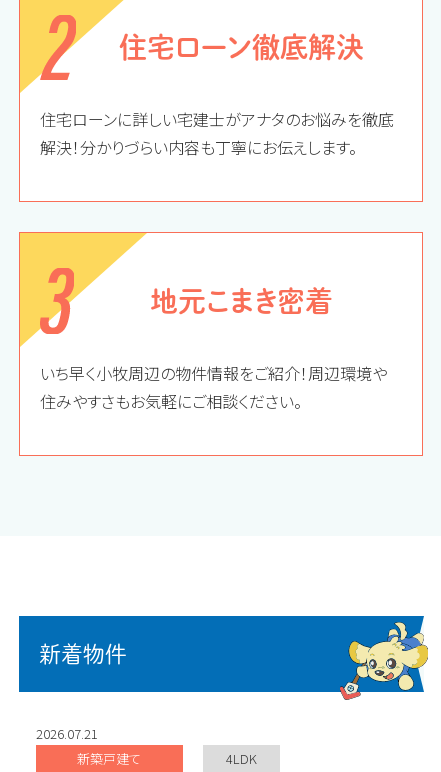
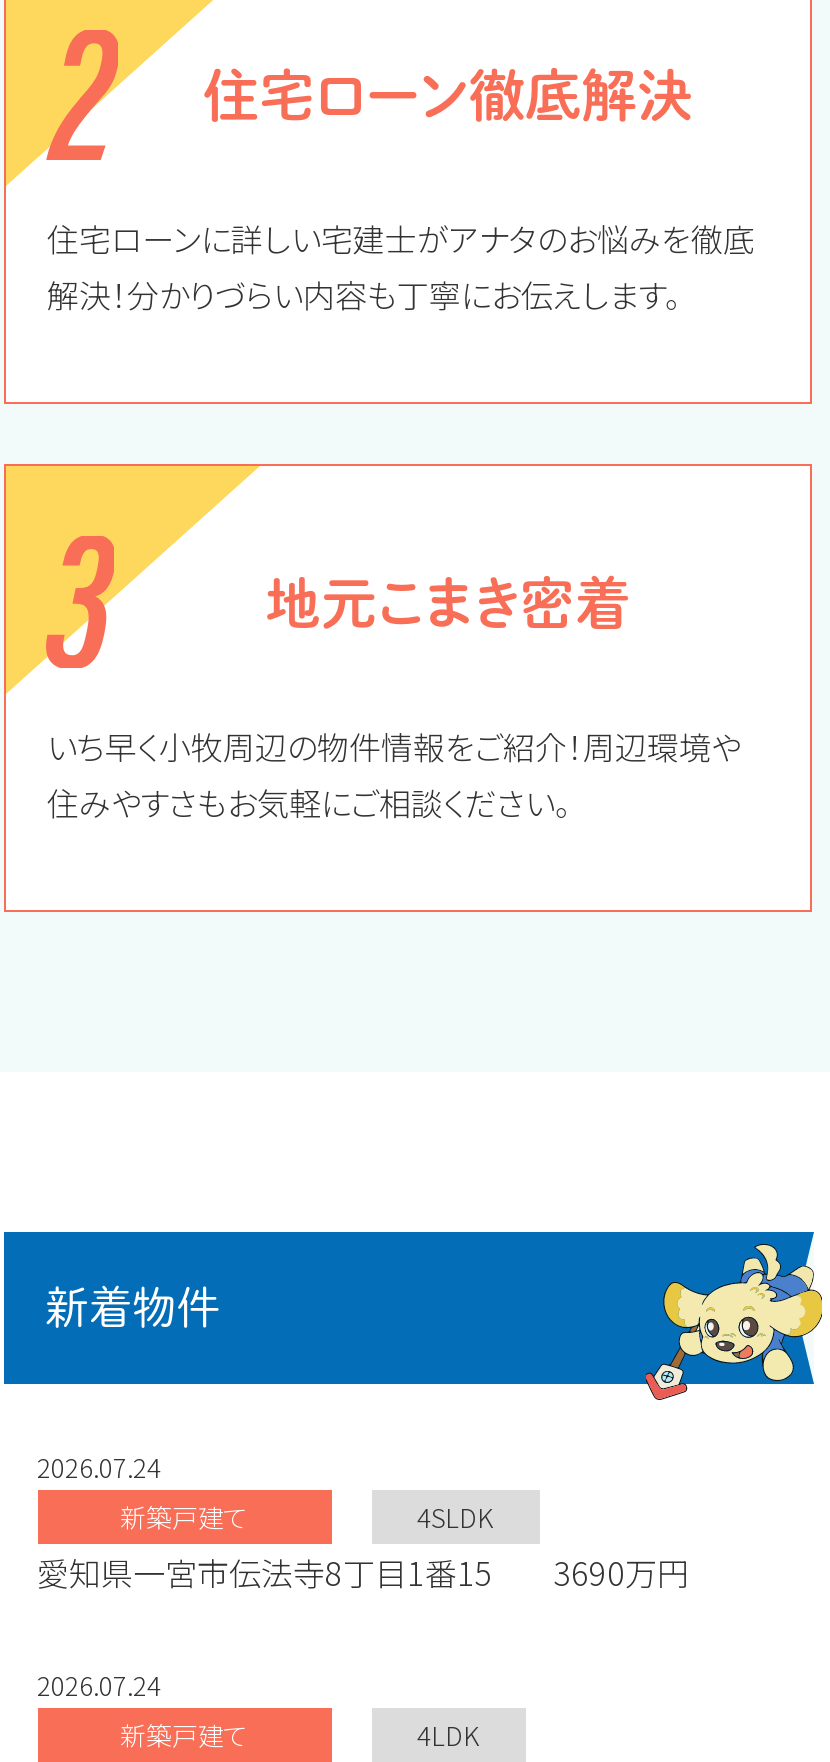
- 2026.07.21
+ 2026.07.24
+ 新築戸建て
+ 4SLDK
+ 愛知県一宮市伝法寺8丁目1番15
+ 3690万円
+ 2026.07.24
